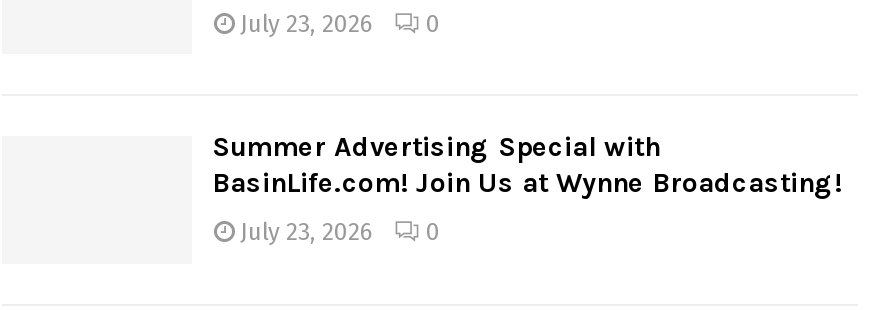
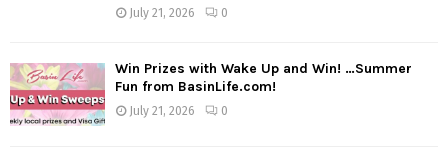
- July 23, 2026 0
+ July 21, 2026 0

+ [image]

- Summer Advertising Special with
- BasinLife.com! Join Us at Wynne Broadcasting!
+ Win Prizes with Wake Up and Win! …Summer
+ Fun from BasinLife.com!

- July 23, 2026 0
+ July 21, 2026 0
